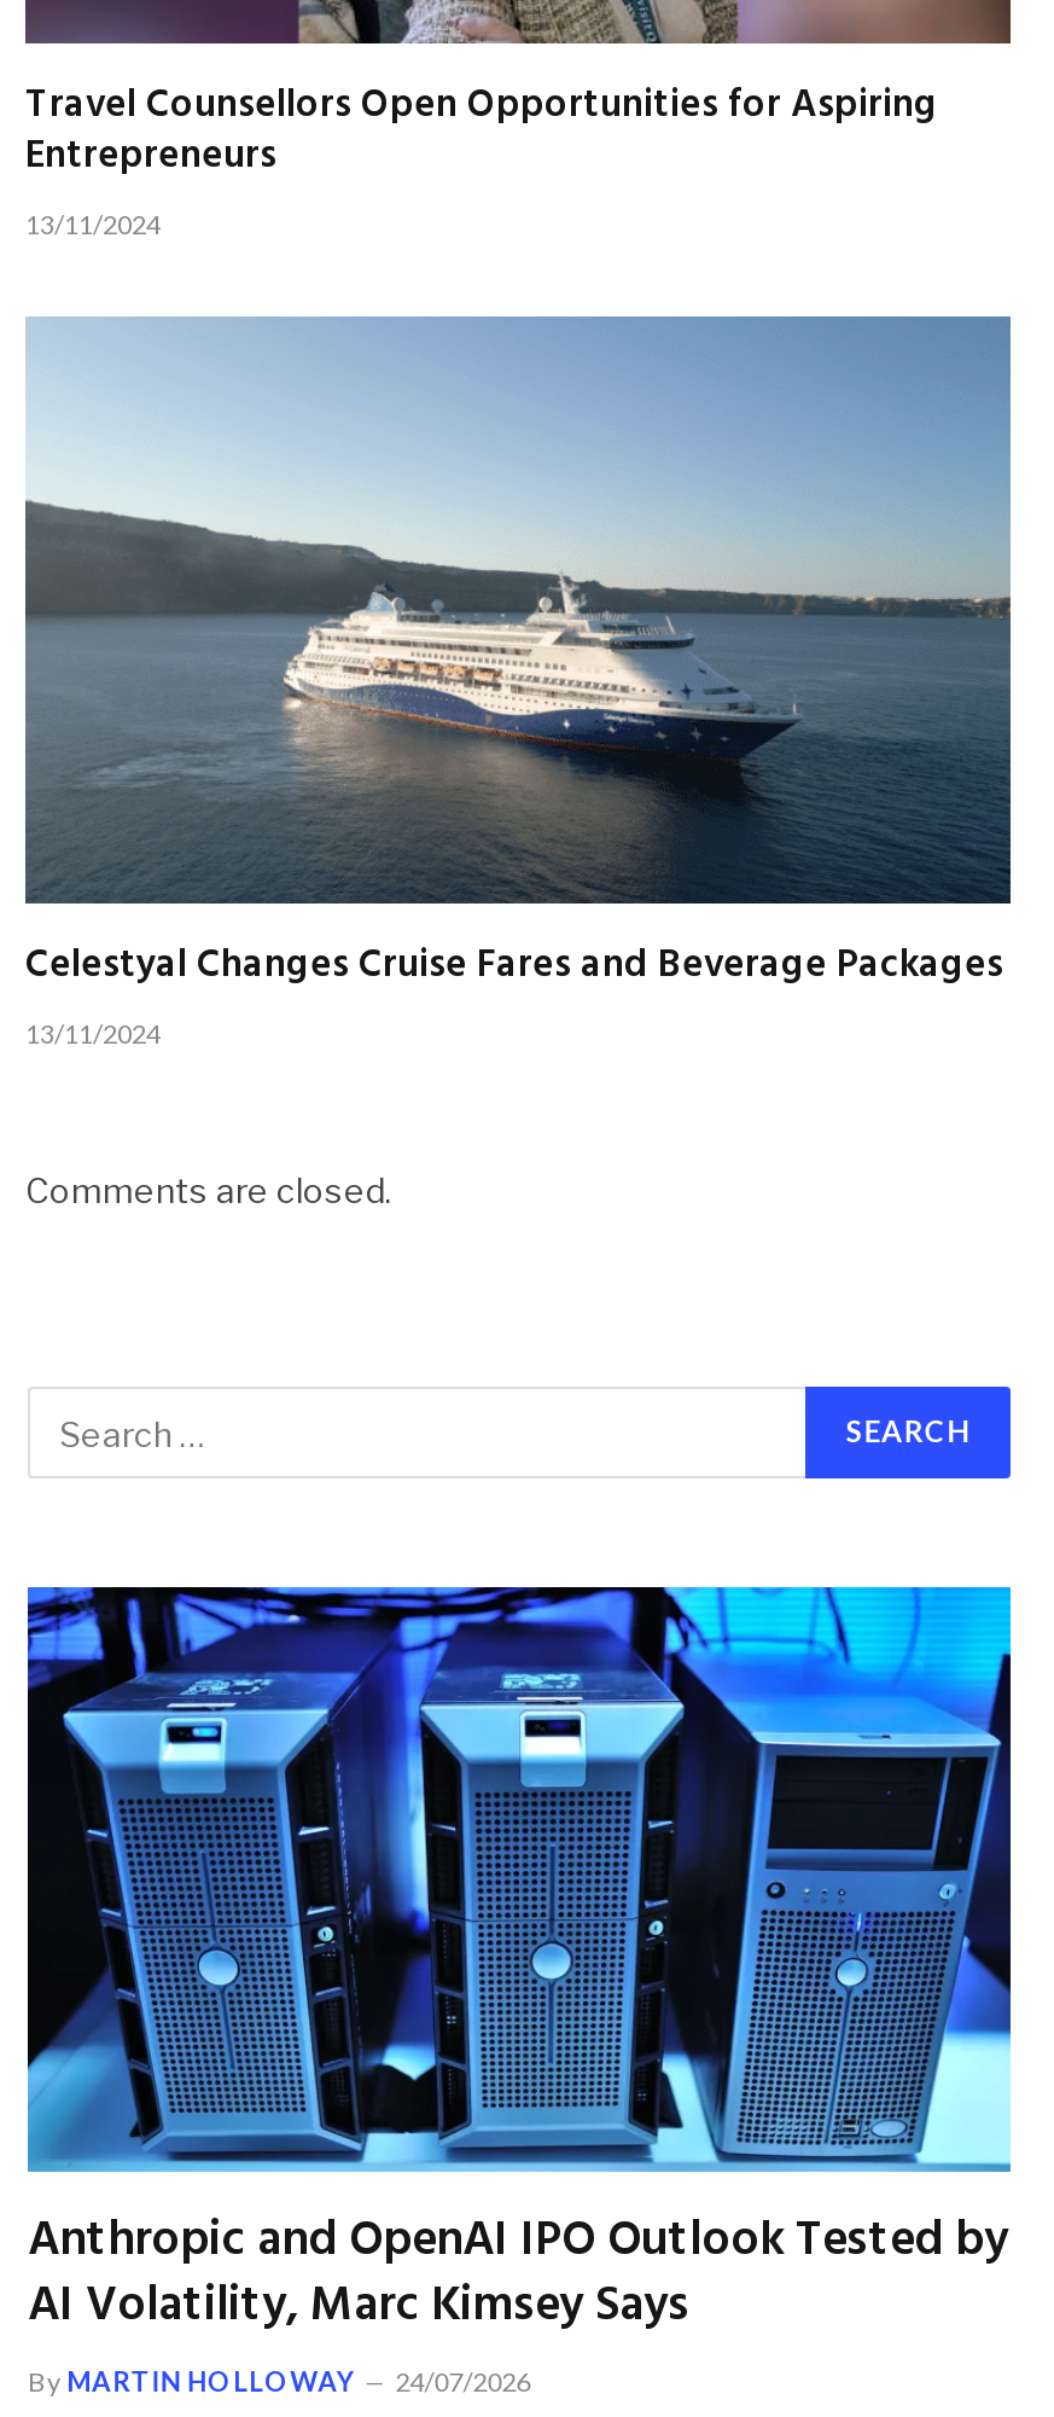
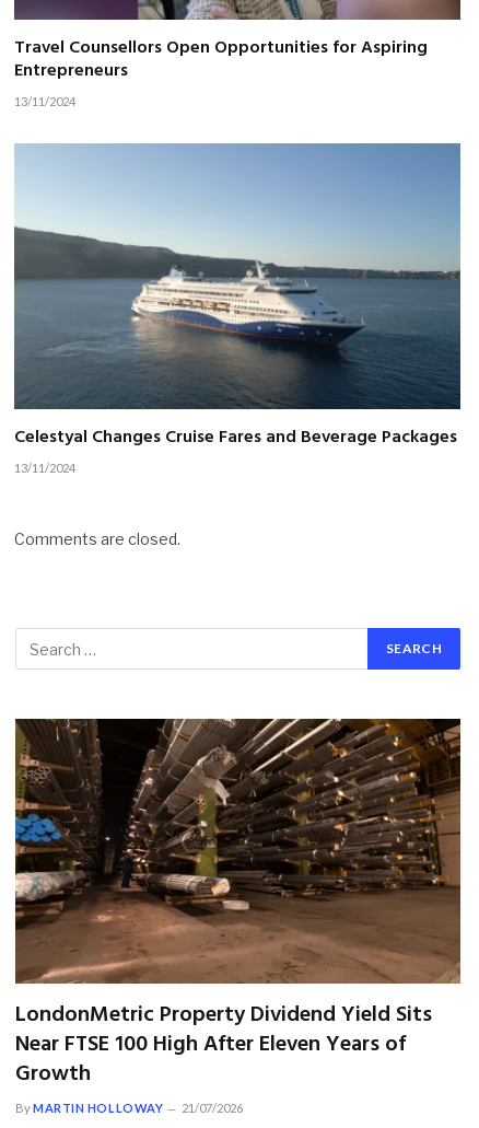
- [image]
- Anthropic and OpenAI IPO Outlook Tested by
- AI Volatility, Marc Kimsey Says
+ [image]
+ LondonMetric Property Dividend Yield Sits
+ Near FTSE 100 High After Eleven Years of
+ Growth

- By MARTIN HOLLOWAY 24/07/2026
+ By MARTIN HOLLOWAY 21/07/2026
